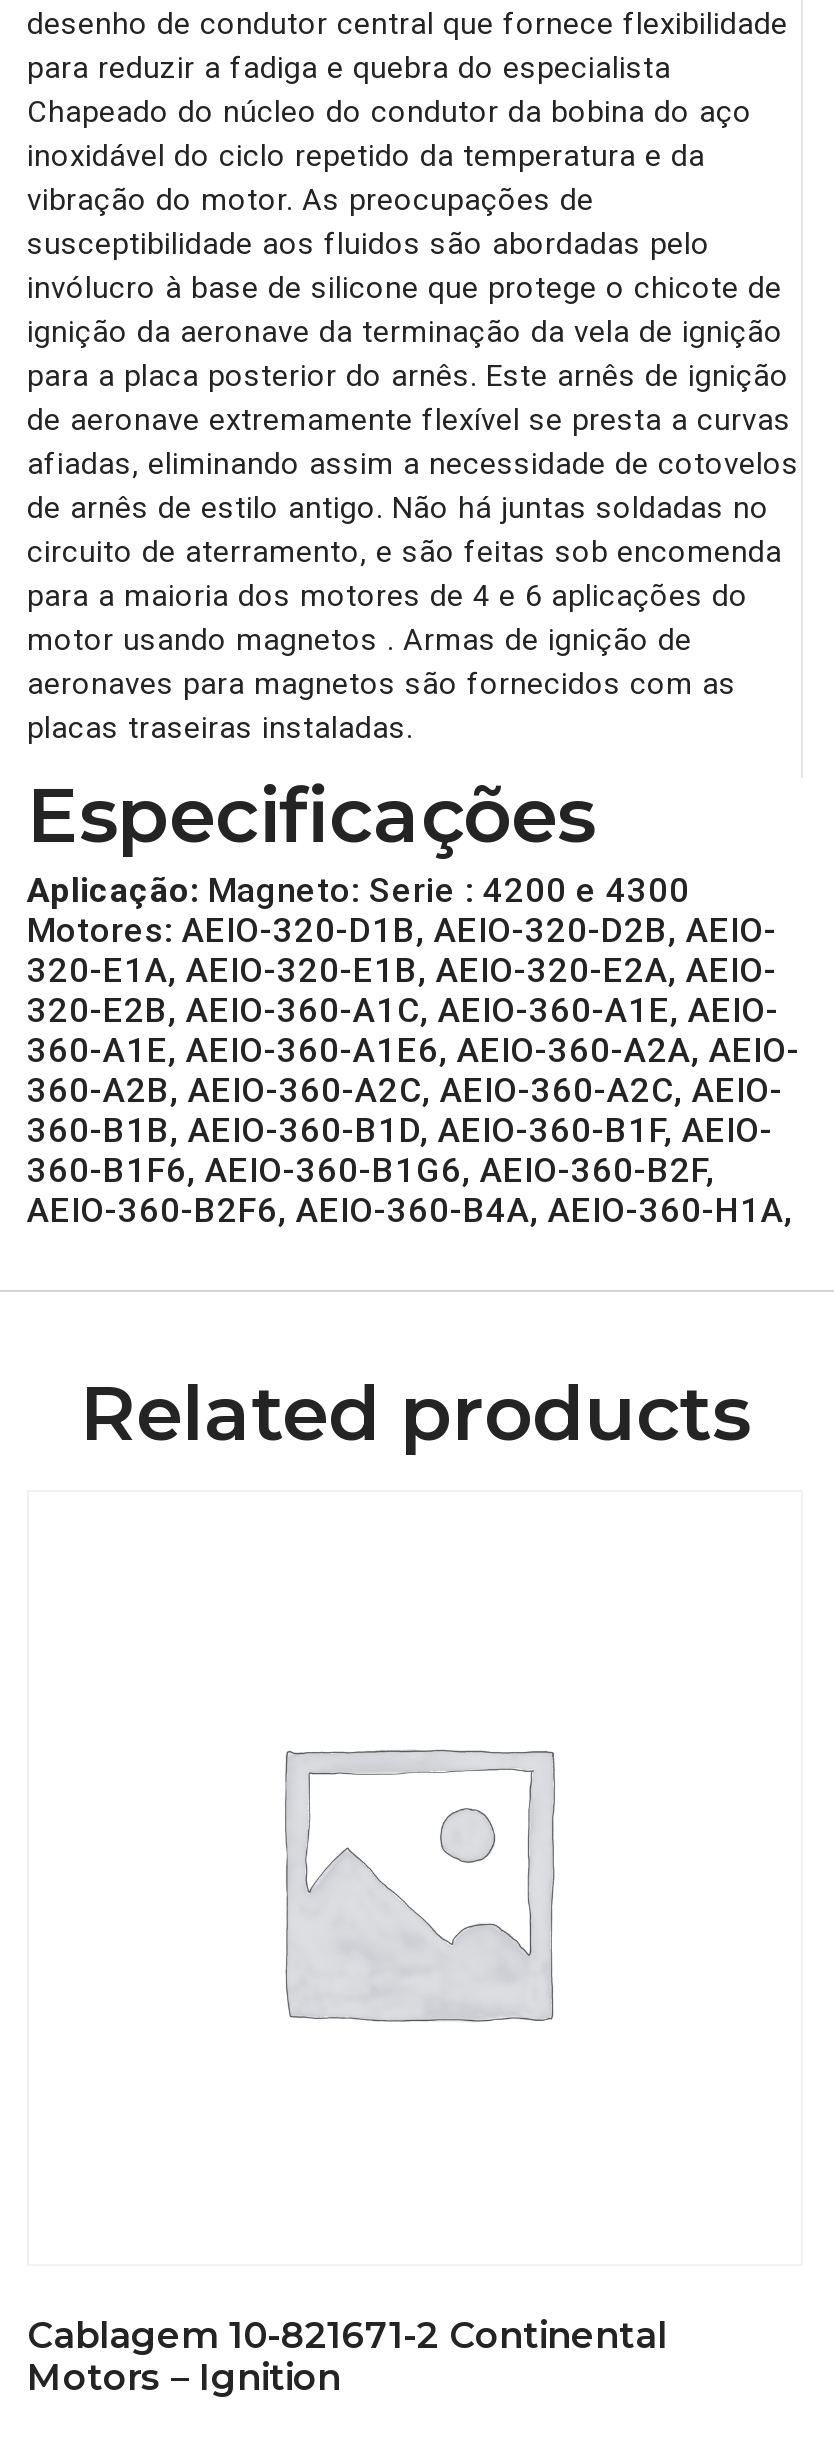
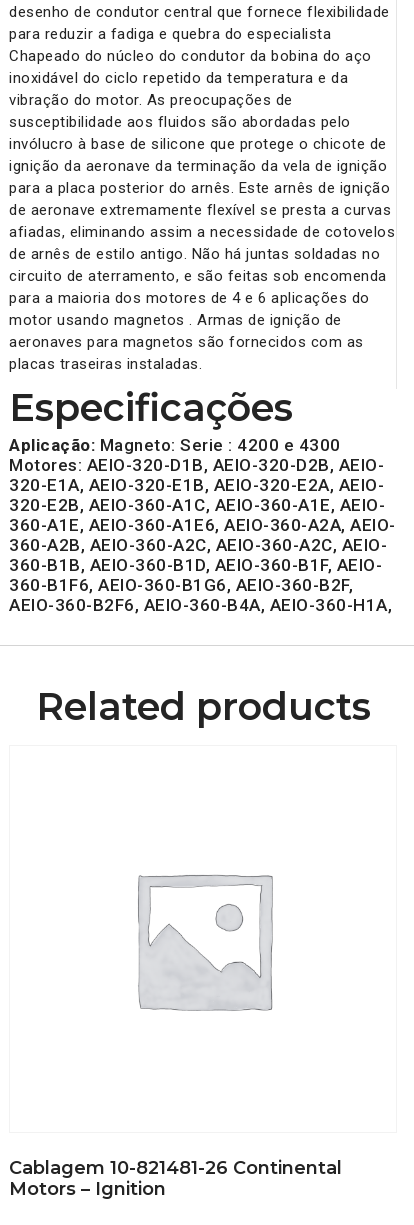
- Cablagem 10-821671-2 Continental
+ Cablagem 10-821481-26 Continental
